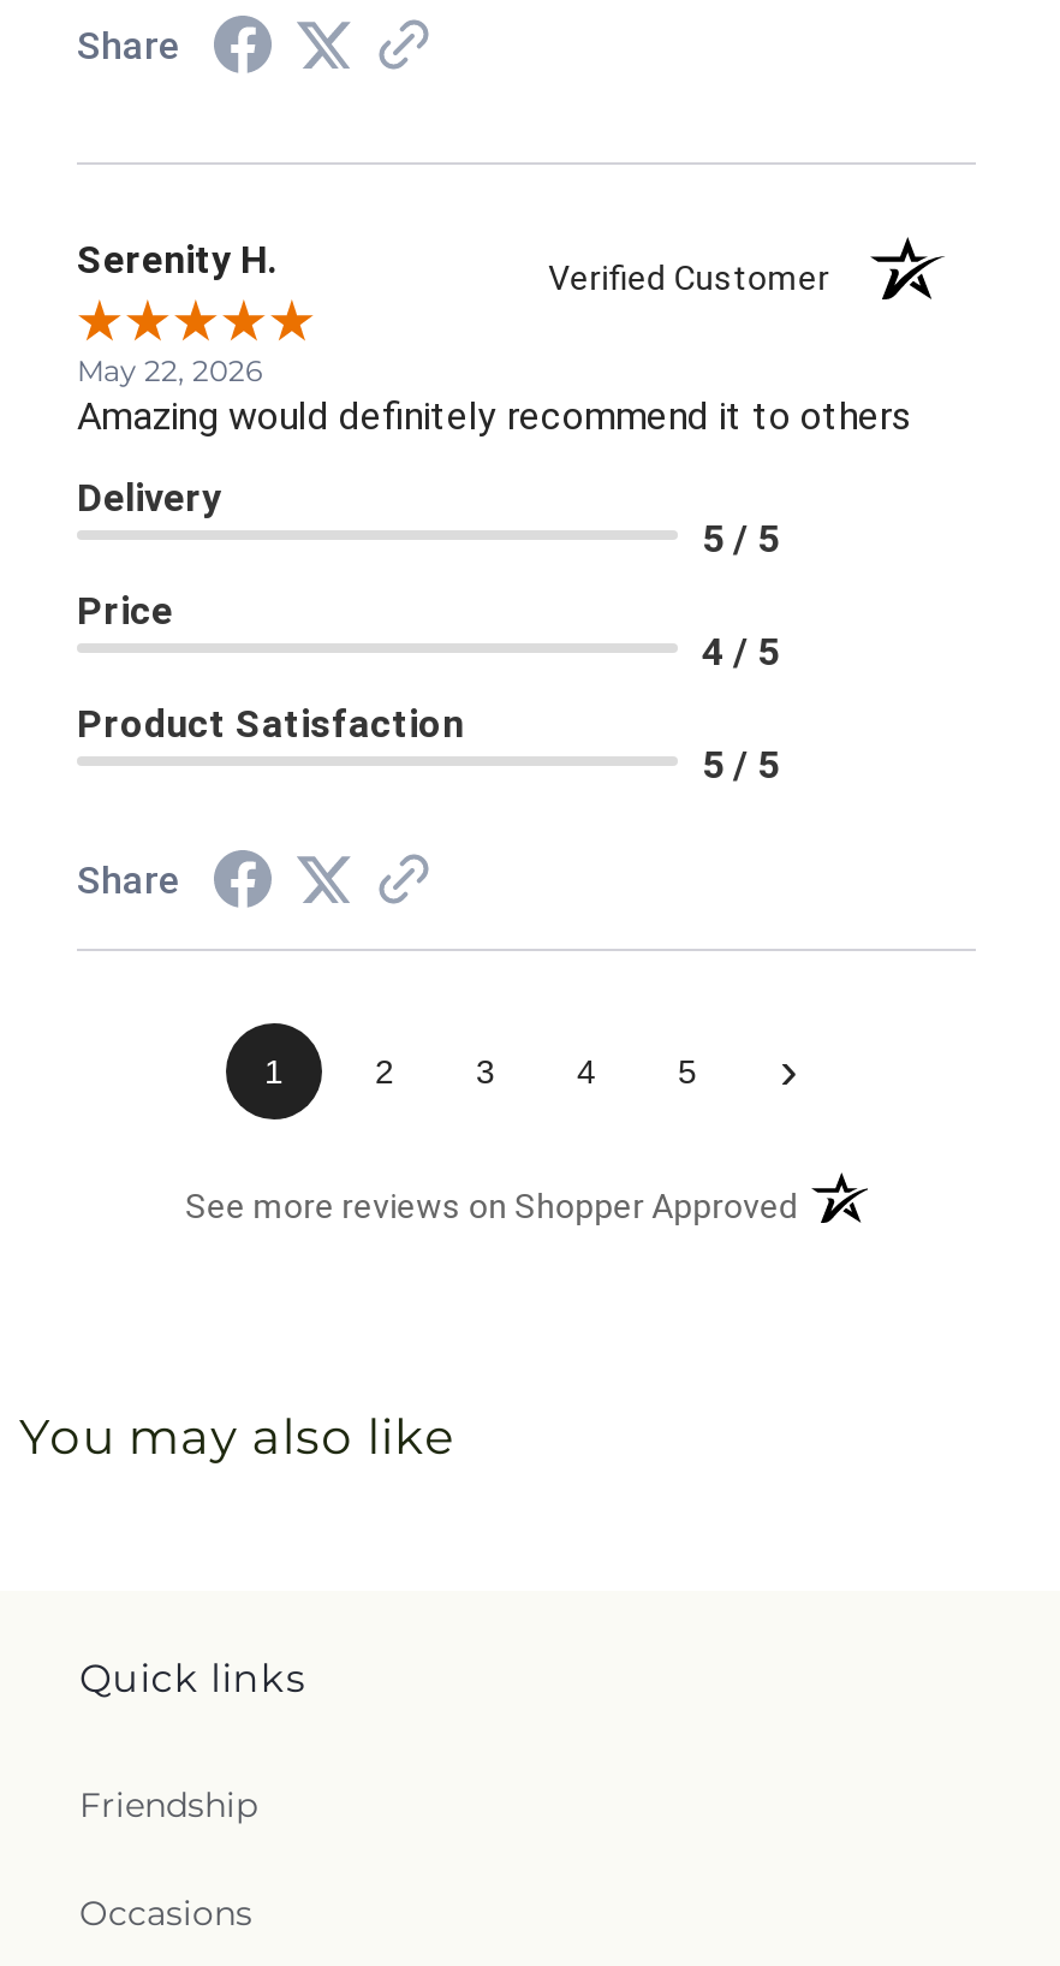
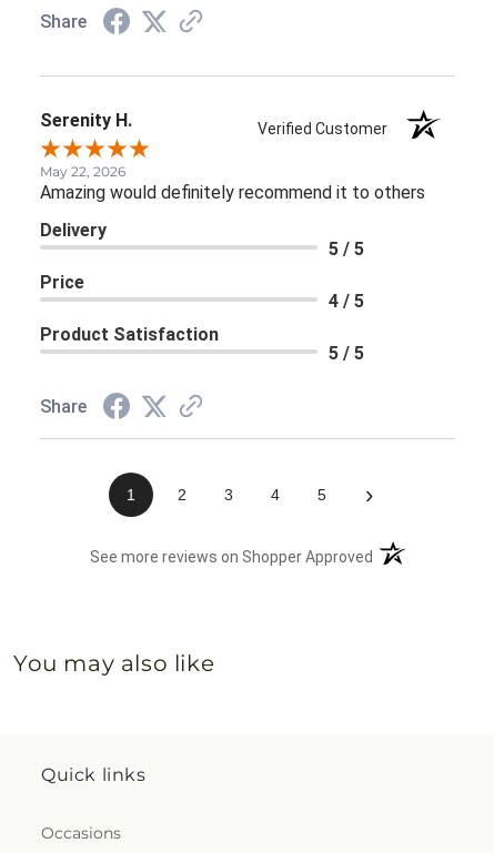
- Friendship
